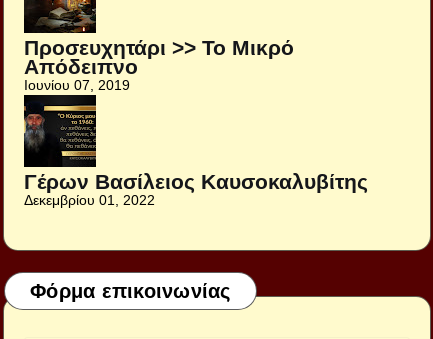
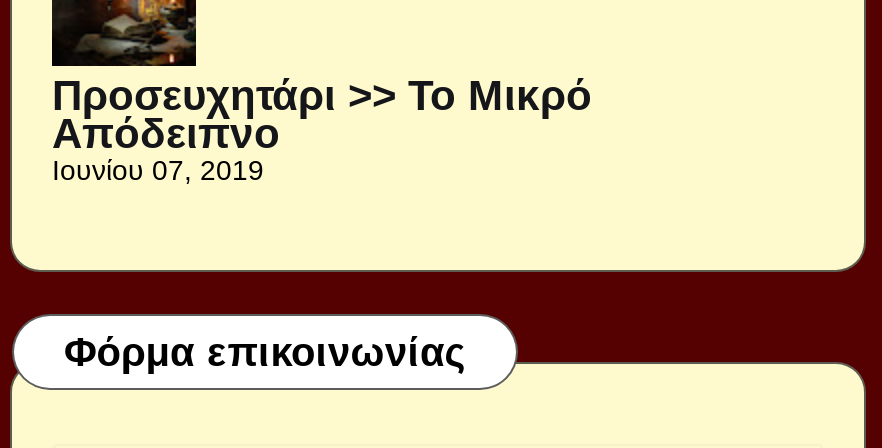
- [image]
- Γέρων Βασίλειος Καυσοκαλυβίτης
- Δεκεμβρίου 01, 2022
